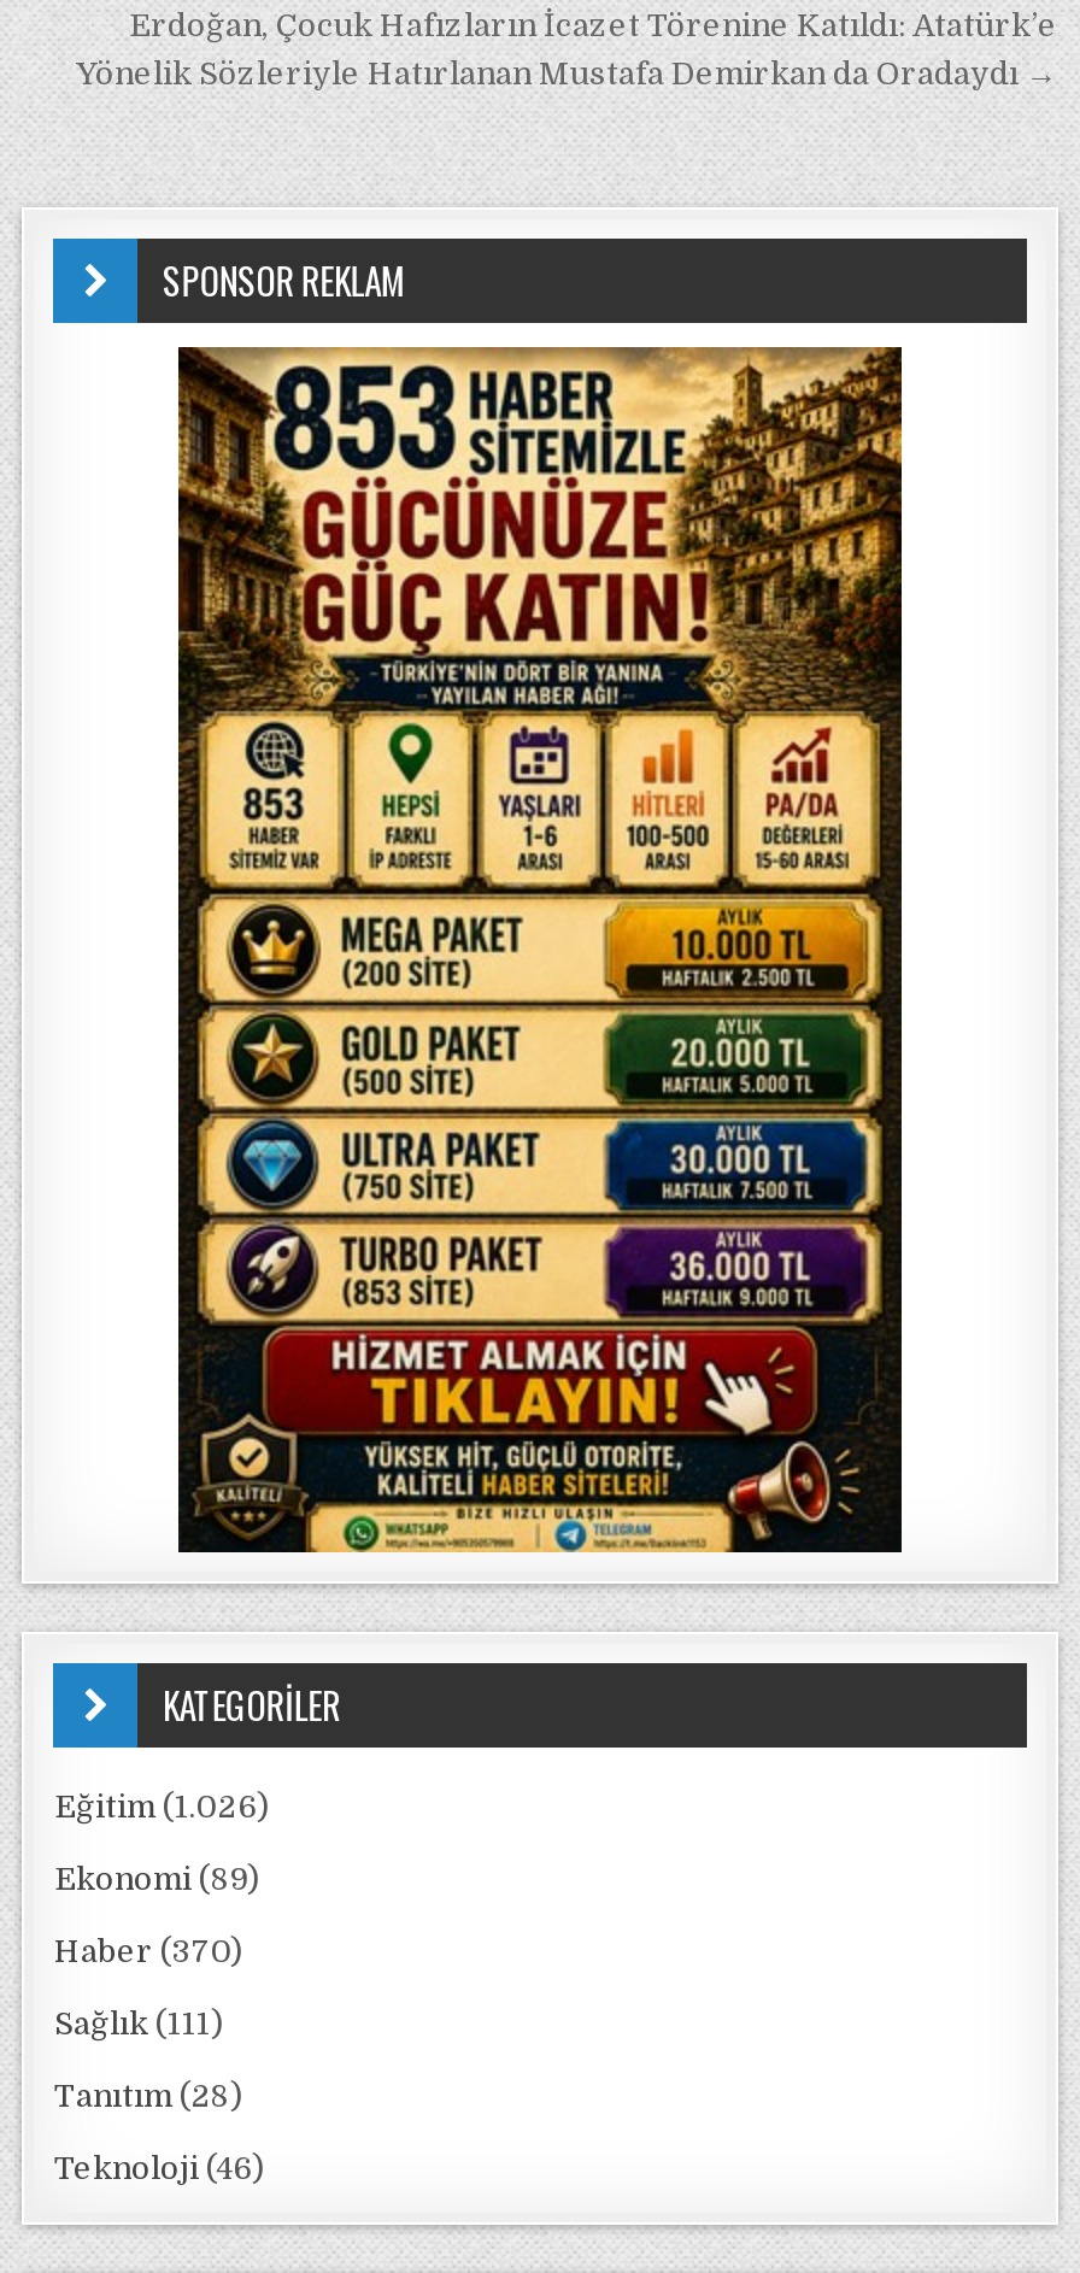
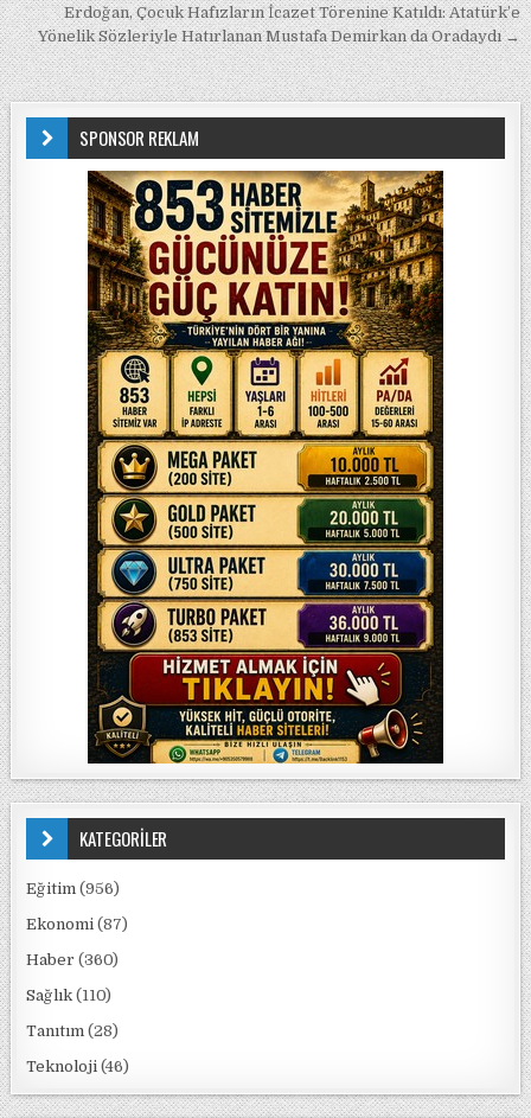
- Eğitim (1.026)
+ Eğitim (956)

- Ekonomi (89)
+ Ekonomi (87)

- Haber (370)
+ Haber (360)

- Sağlık (111)
+ Sağlık (110)
